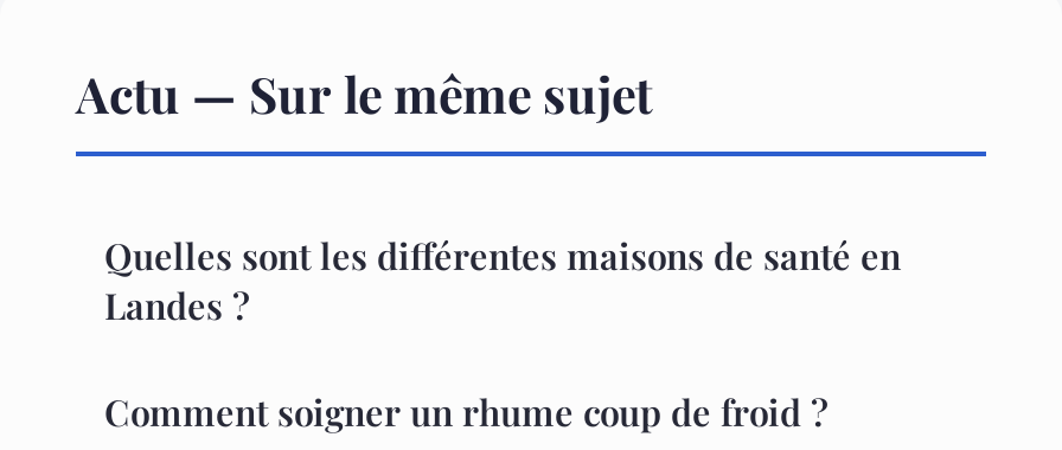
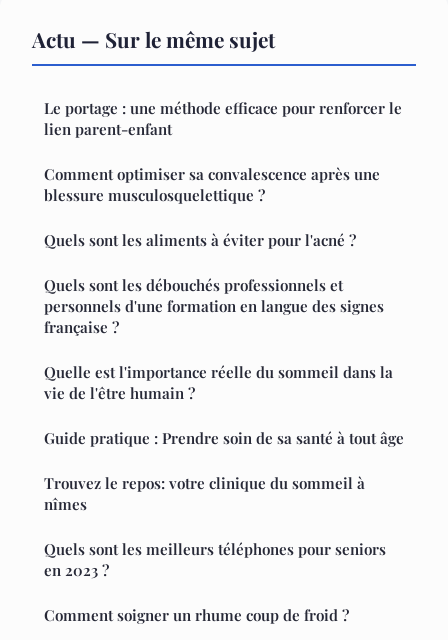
- Quelles sont les différentes maisons de santé en
- Landes ?
+ Le portage : une méthode efficace pour renforcer le
+ lien parent-enfant
+ Comment optimiser sa convalescence après une
+ blessure musculosquelettique ?
+ Quels sont les aliments à éviter pour l'acné ?
+ Quels sont les débouchés professionnels et
+ personnels d'une formation en langue des signes
+ française ?
+ Quelle est l'importance réelle du sommeil dans la
+ vie de l'être humain ?
+ Guide pratique : Prendre soin de sa santé à tout âge
+ Trouvez le repos: votre clinique du sommeil à
+ nîmes
+ Quels sont les meilleurs téléphones pour seniors
+ en 2023 ?
